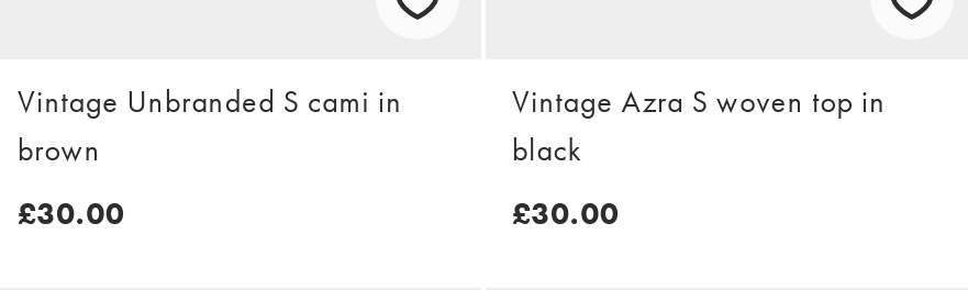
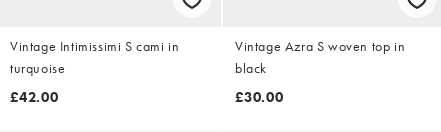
- Vintage Unbranded S cami in
- brown
+ Vintage Intimissimi S cami in
+ turquoise

- £30.00
+ £42.00
